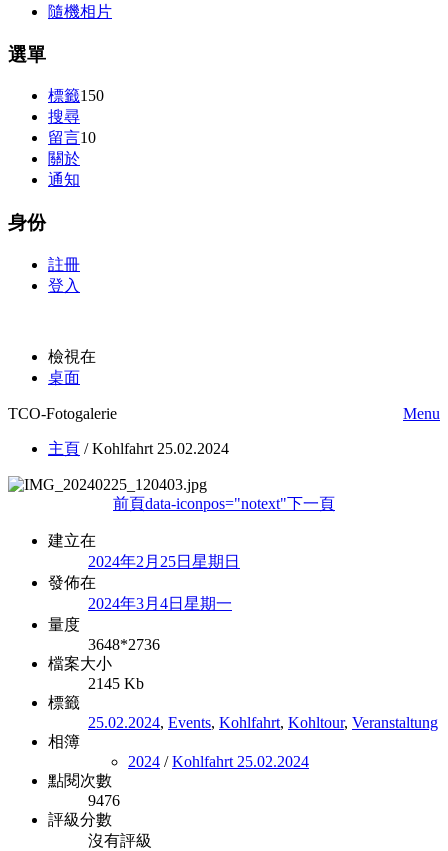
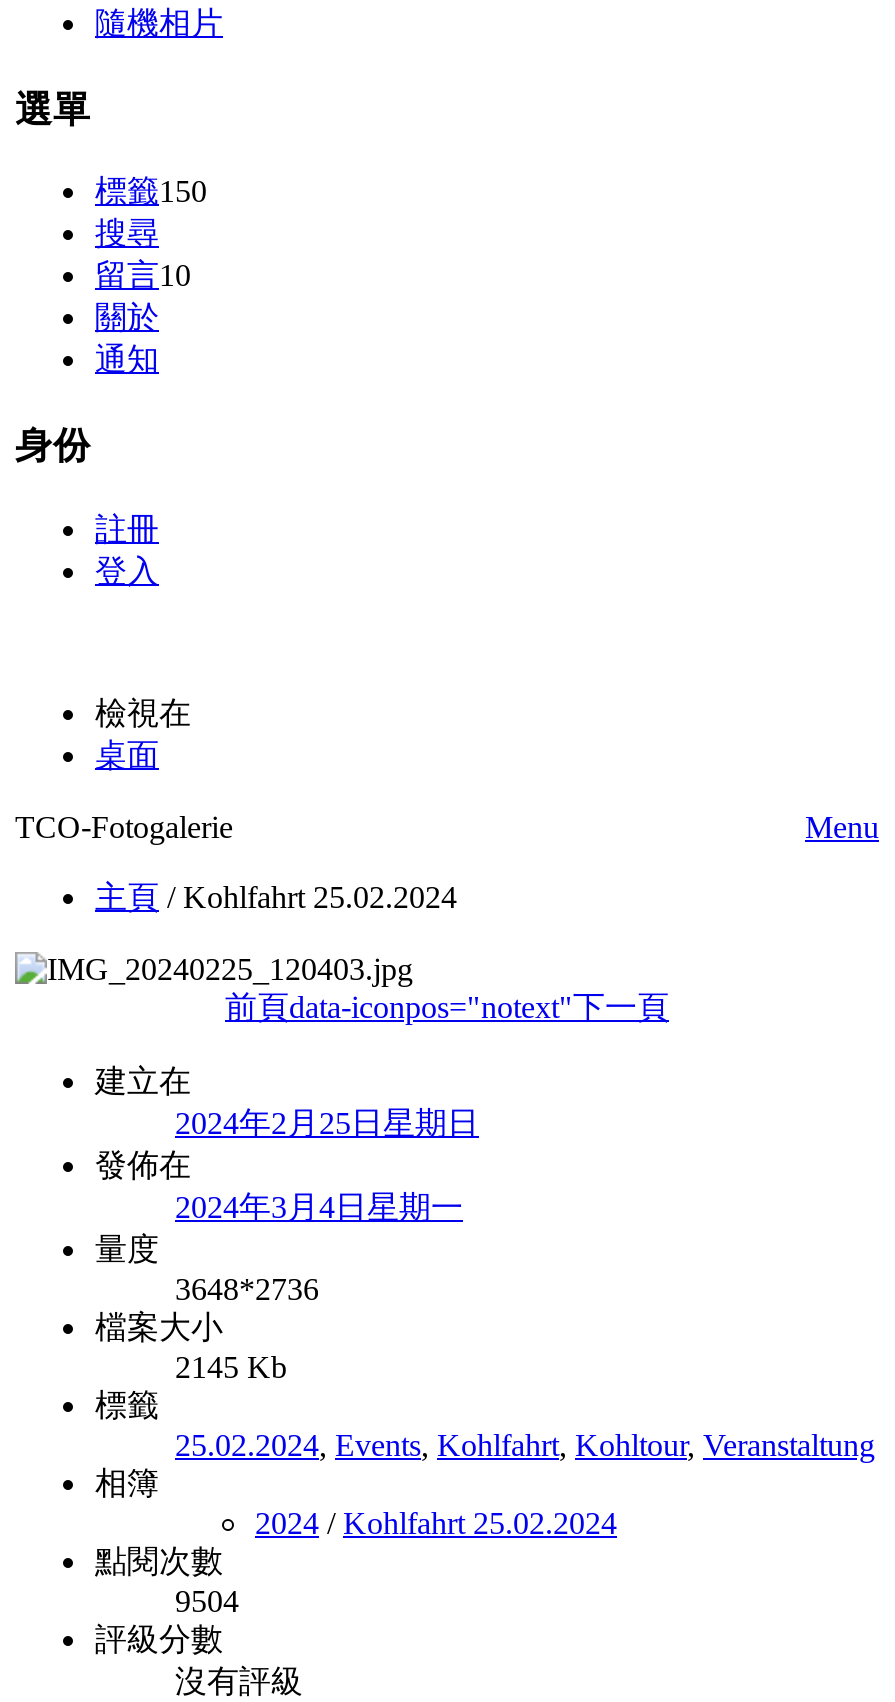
- 9476
+ 9504
